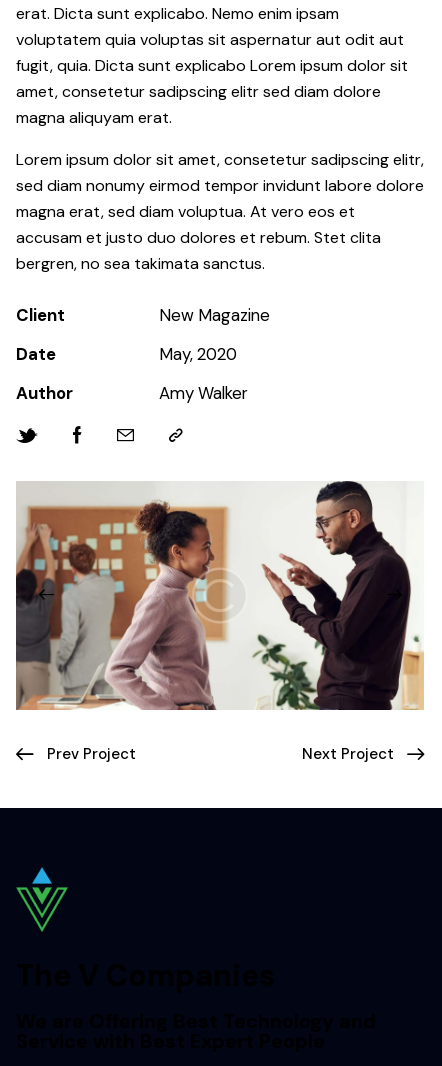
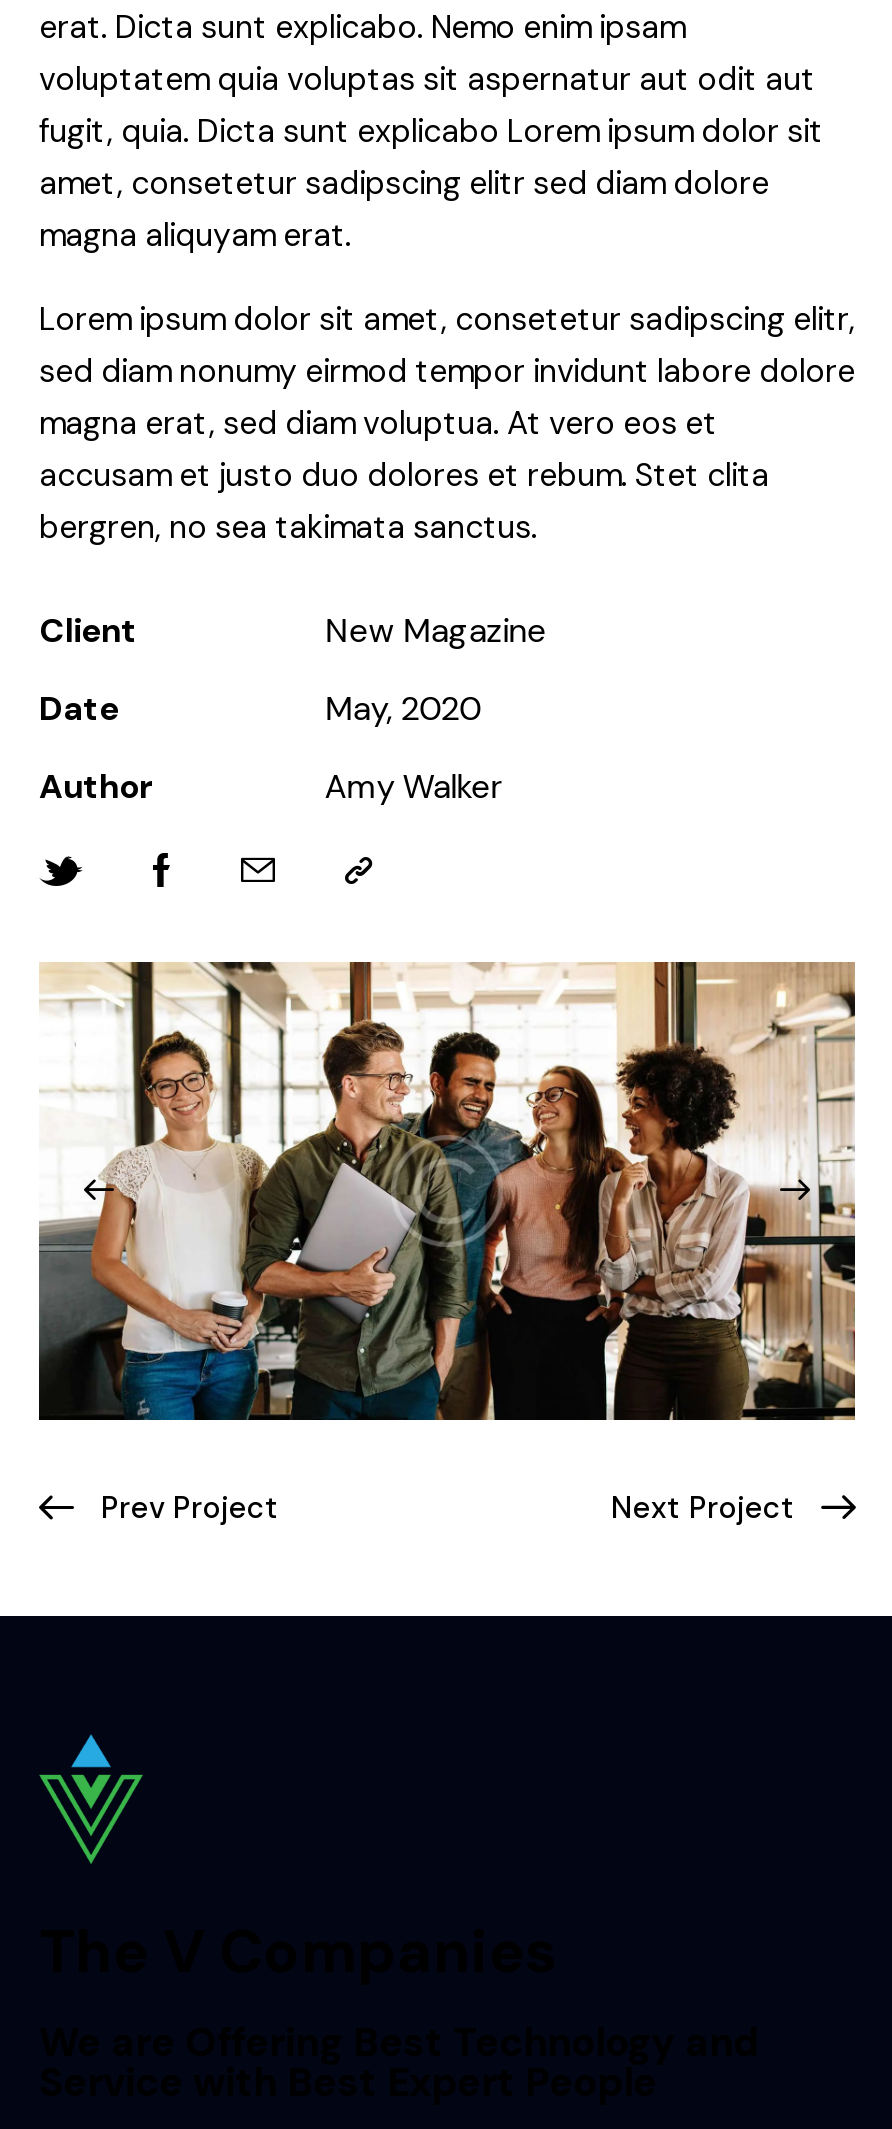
- [image]
+ [image]
